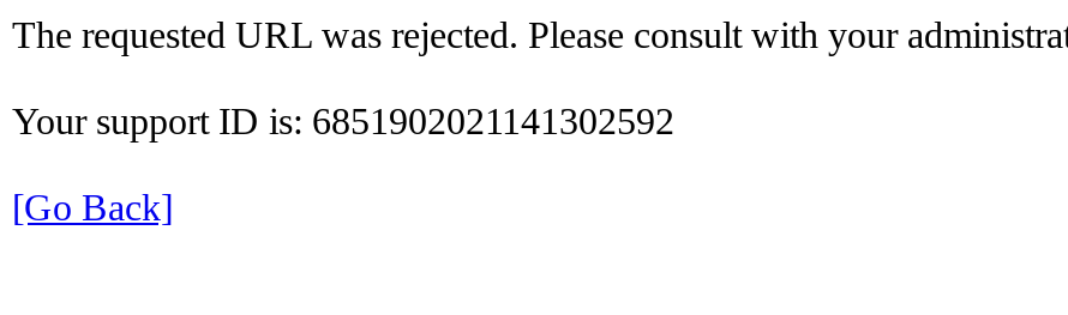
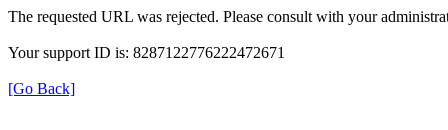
- Your support ID is: 6851902021141302592
+ Your support ID is: 8287122776222472671
